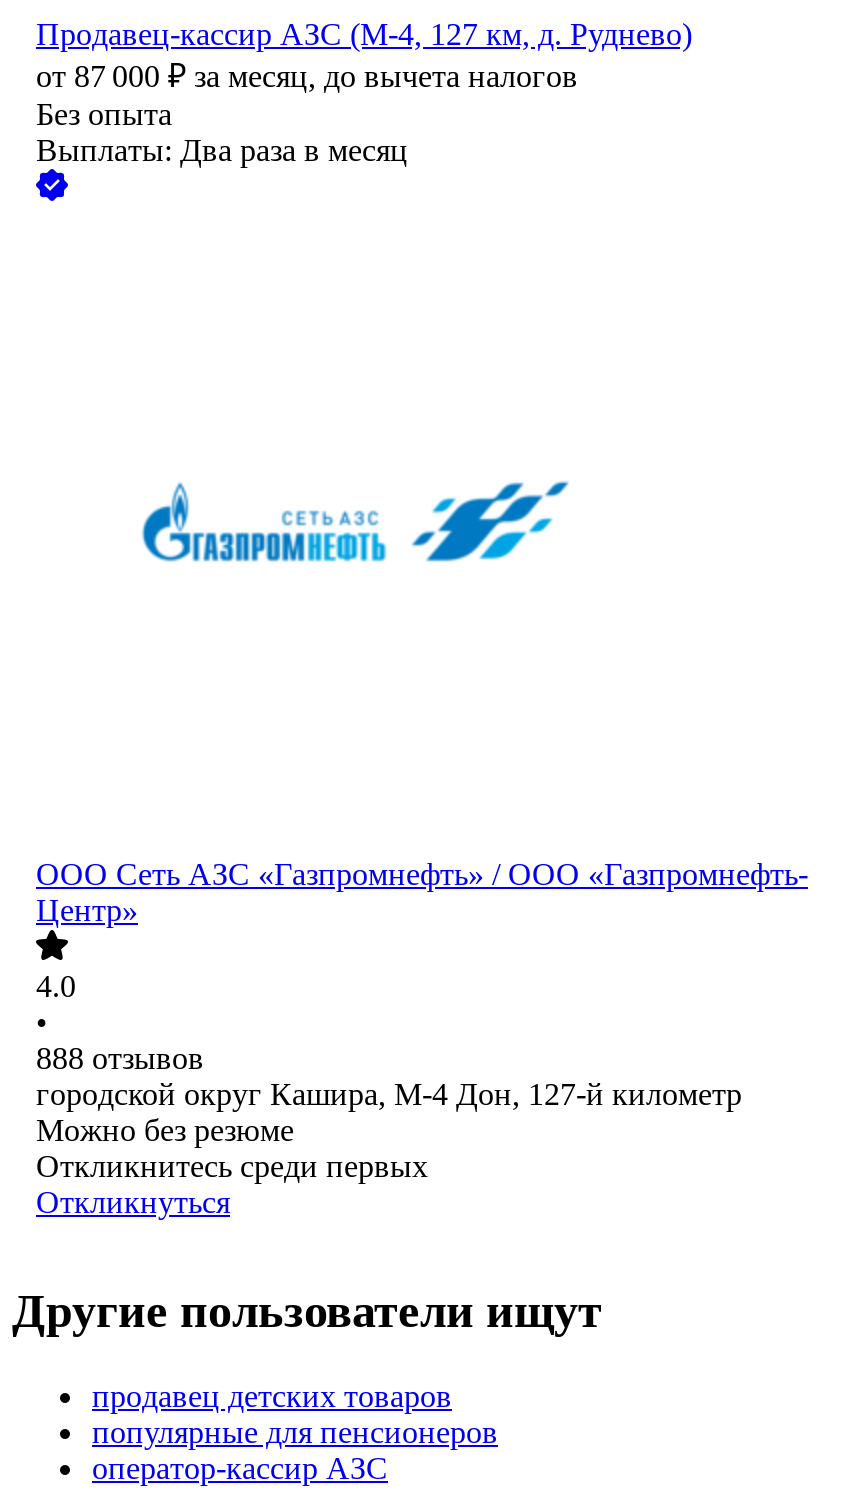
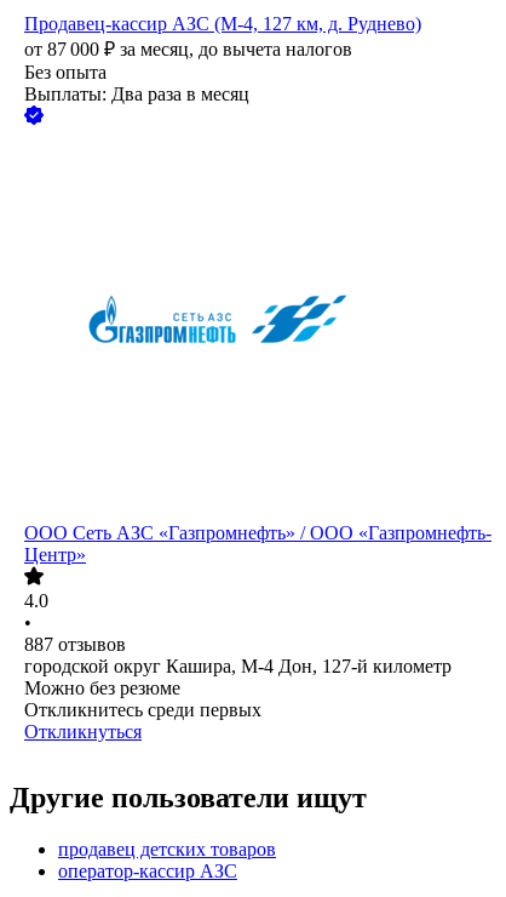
- 888 отзывов
+ 887 отзывов

- популярные для пенсионеров
